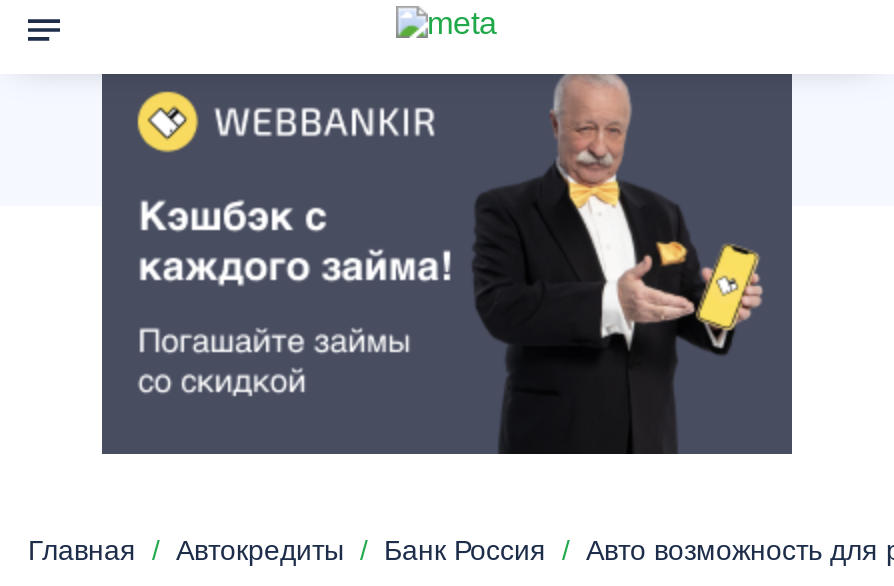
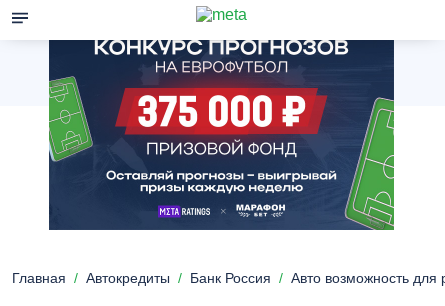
- [image]
+ [image]
